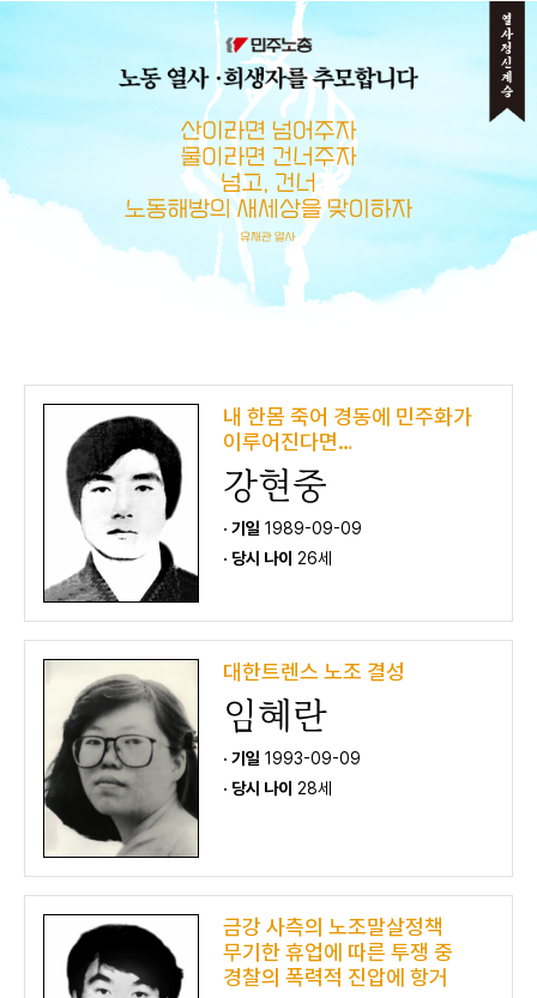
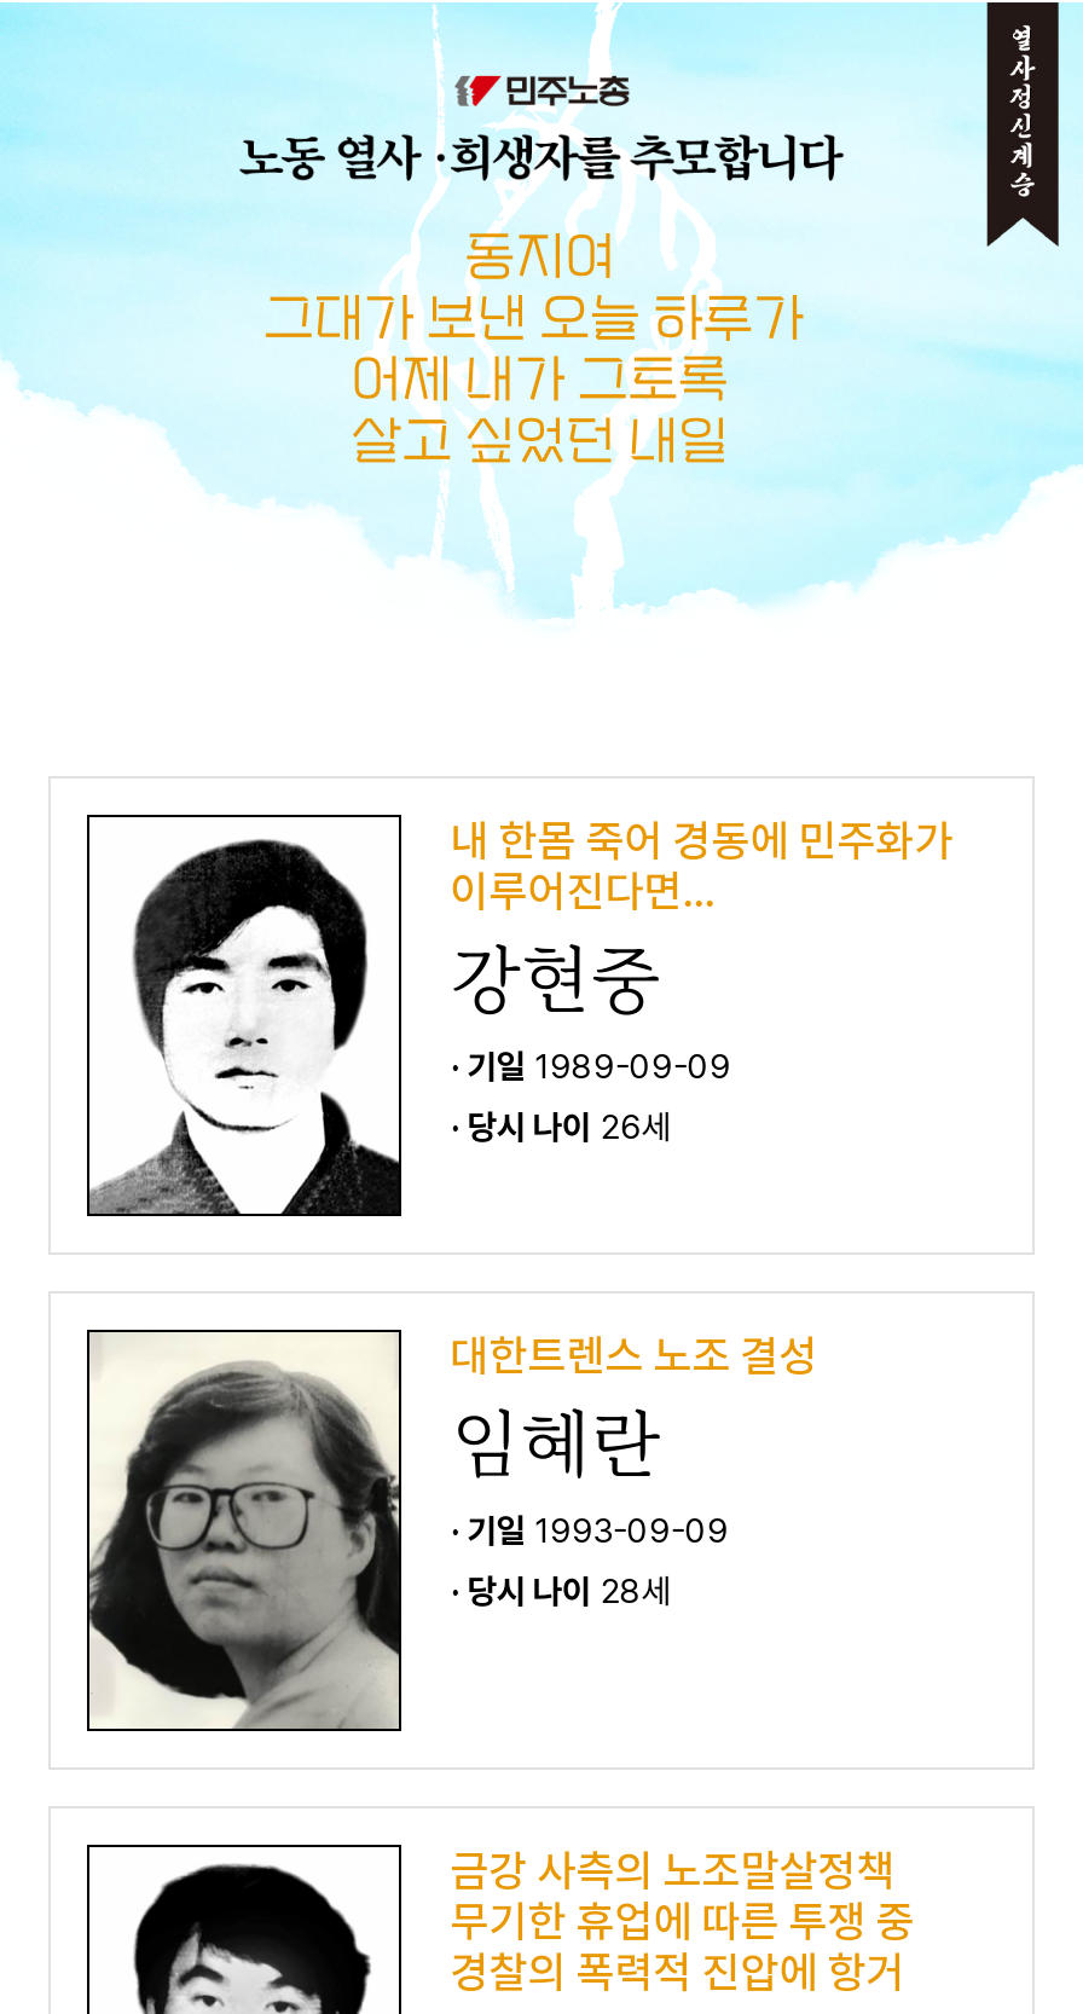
- [image]
+ [image]
